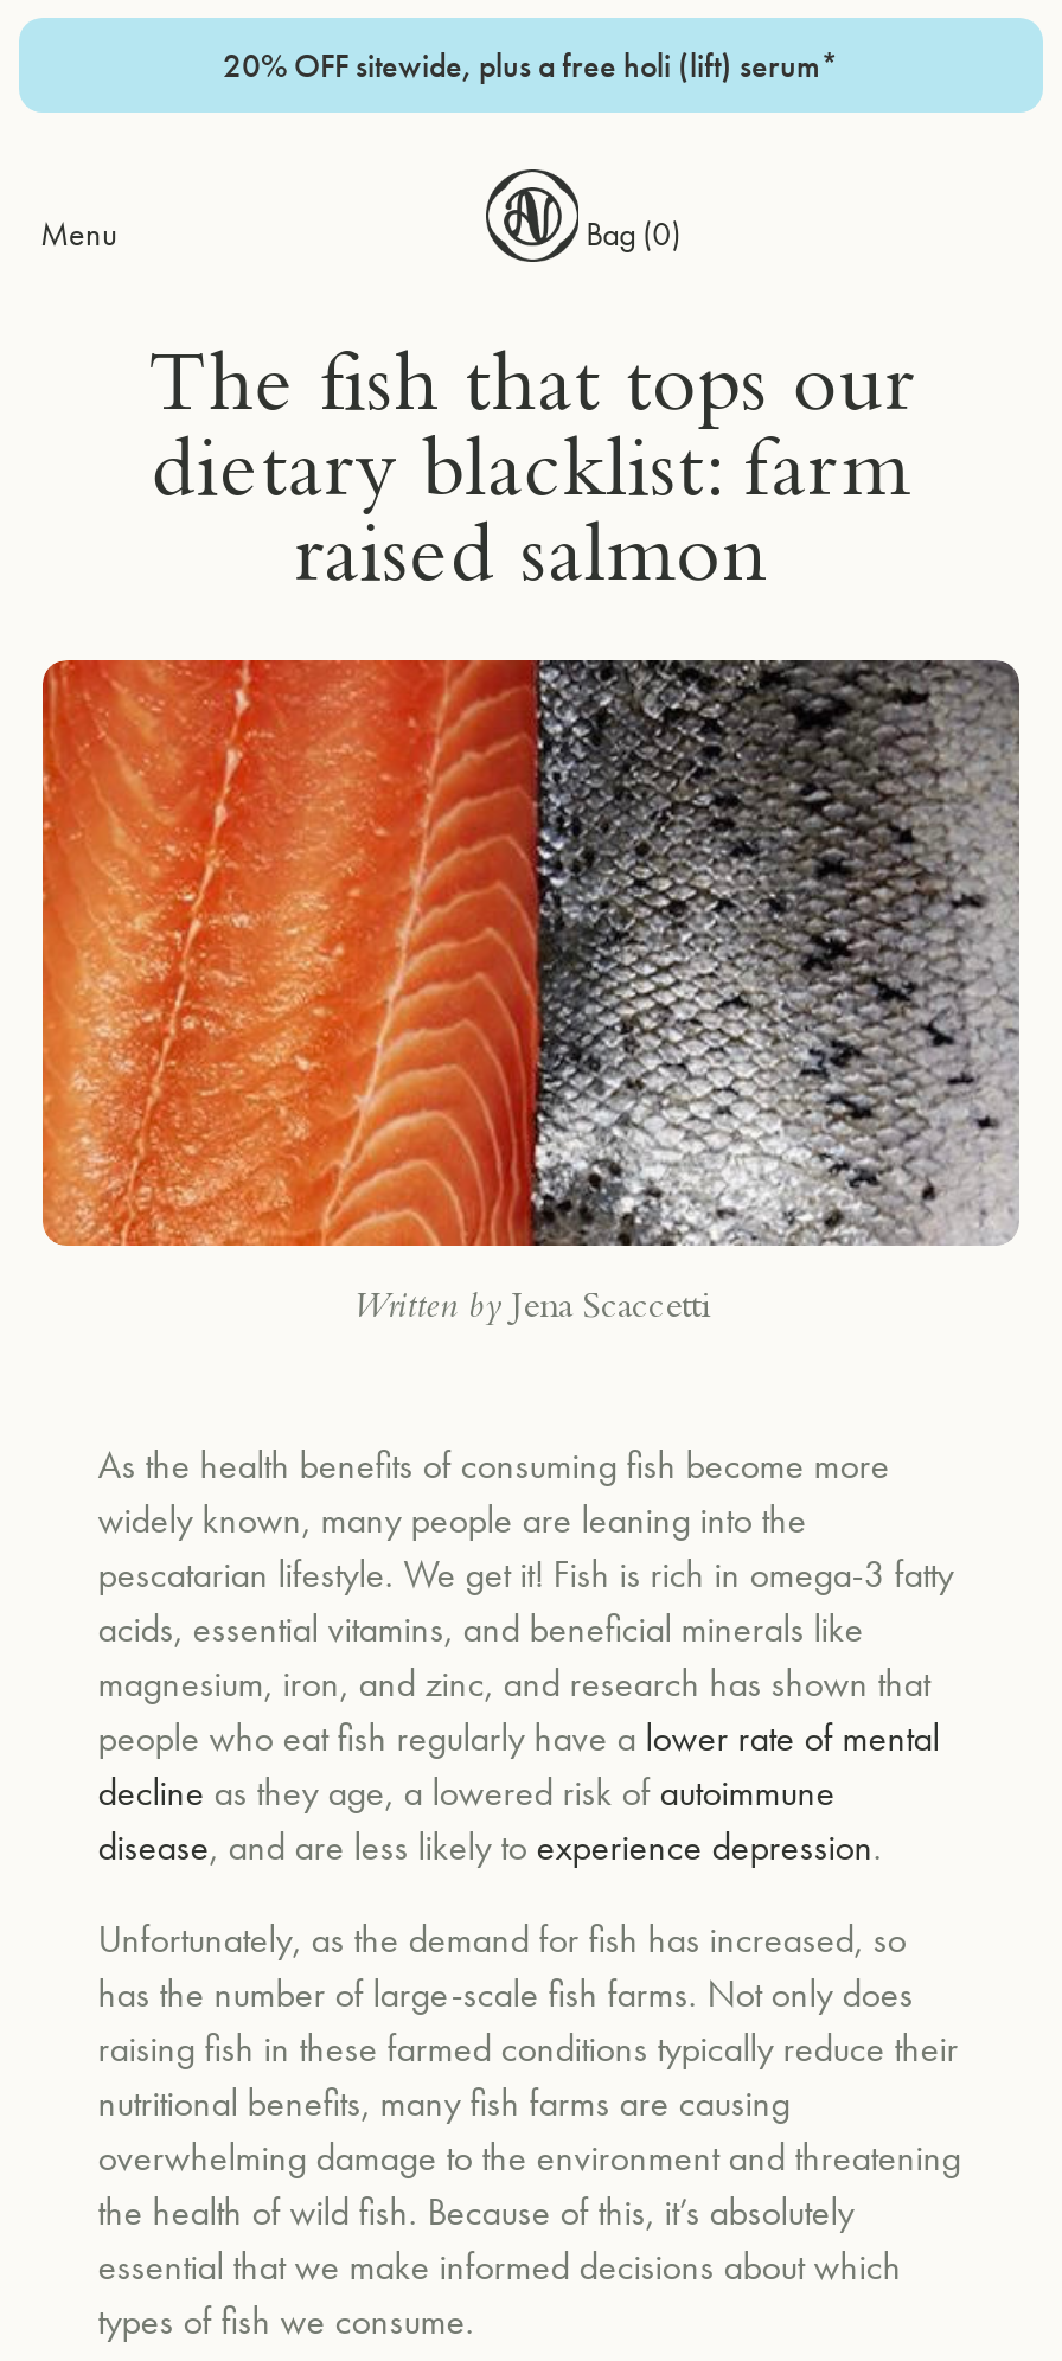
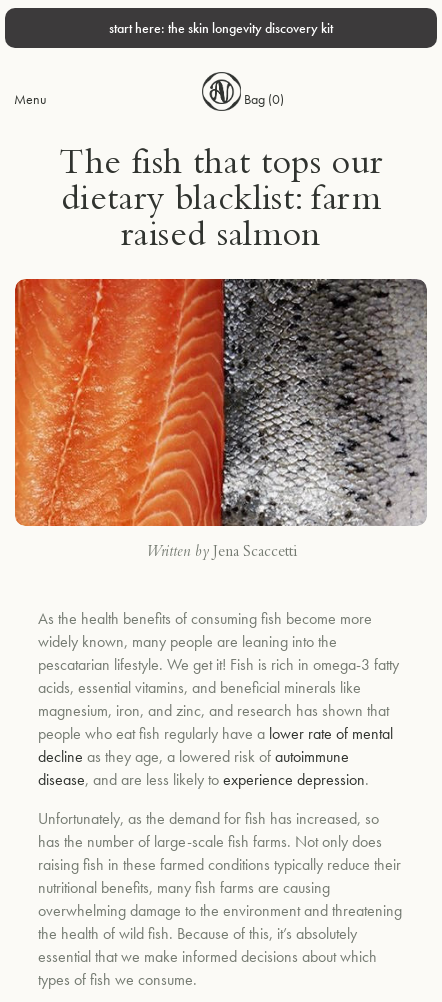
- 20% OFF sitewide, plus a free holi (lift) serum*
+ start here: the skin longevity discovery kit
